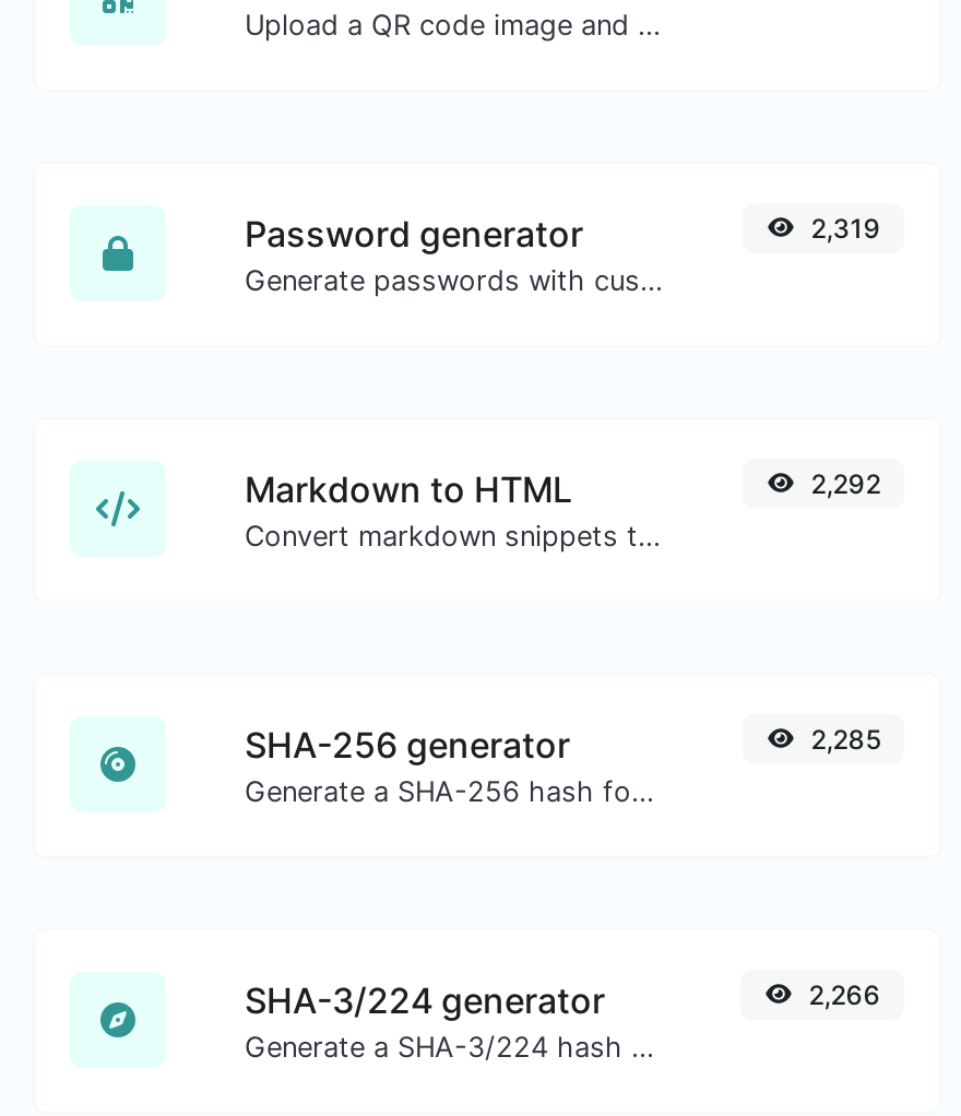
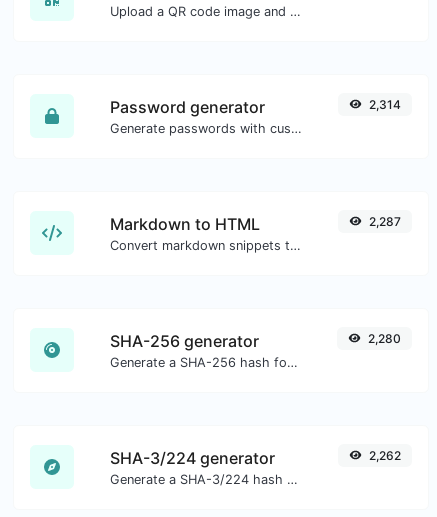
- 2,319
+ 2,314

- 2,292
+ 2,287

- 2,285
+ 2,280

- 2,266
+ 2,262
